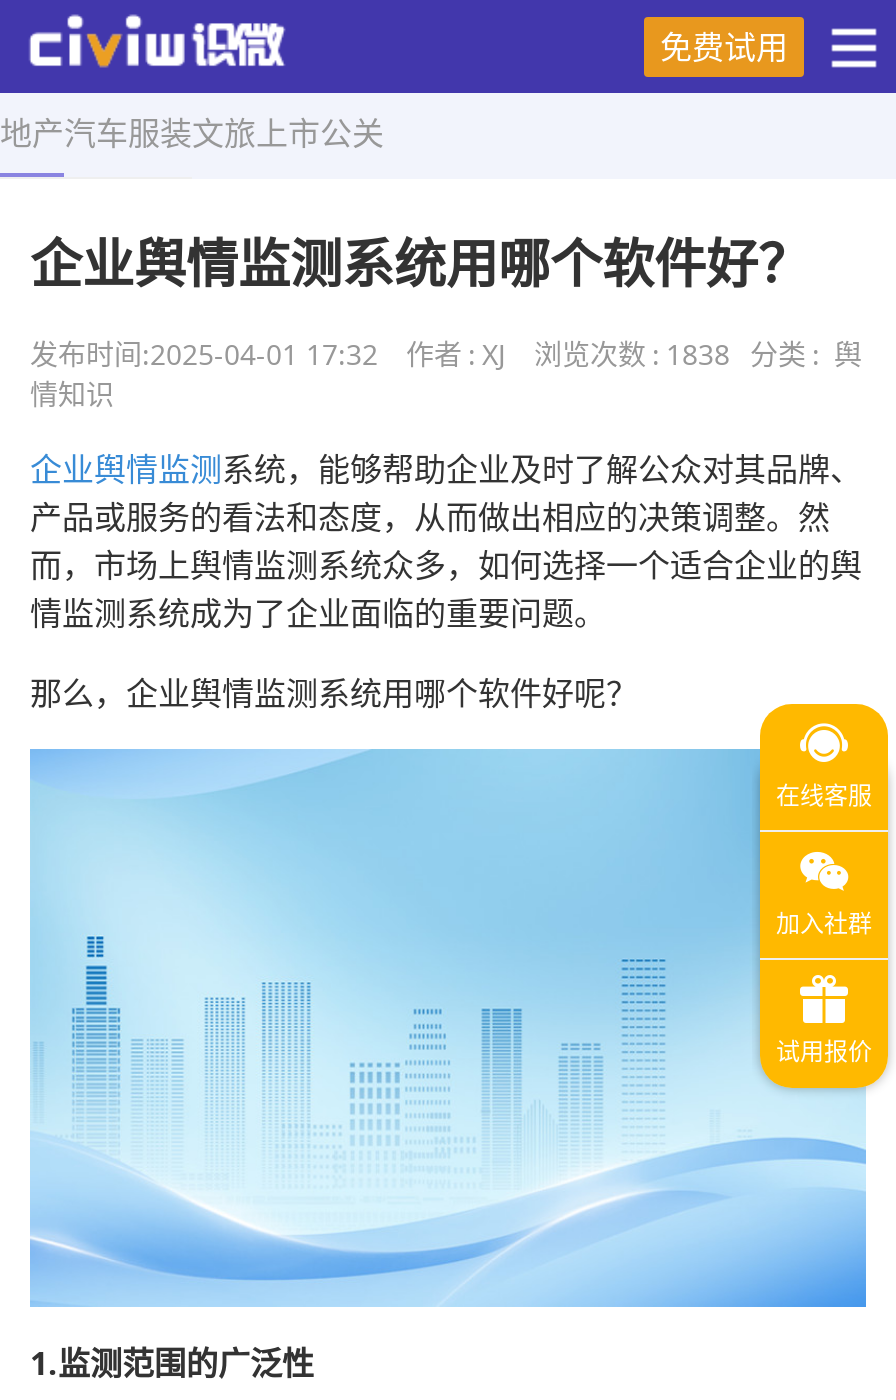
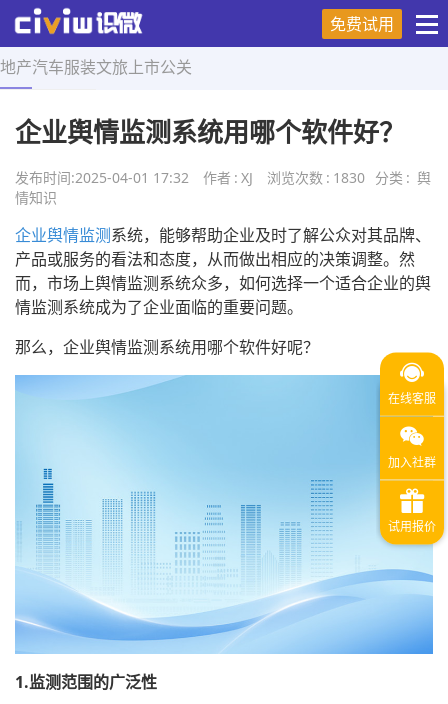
- 浏览次数 : 1838 分类 : 舆
+ 浏览次数 : 1830 分类 : 舆
